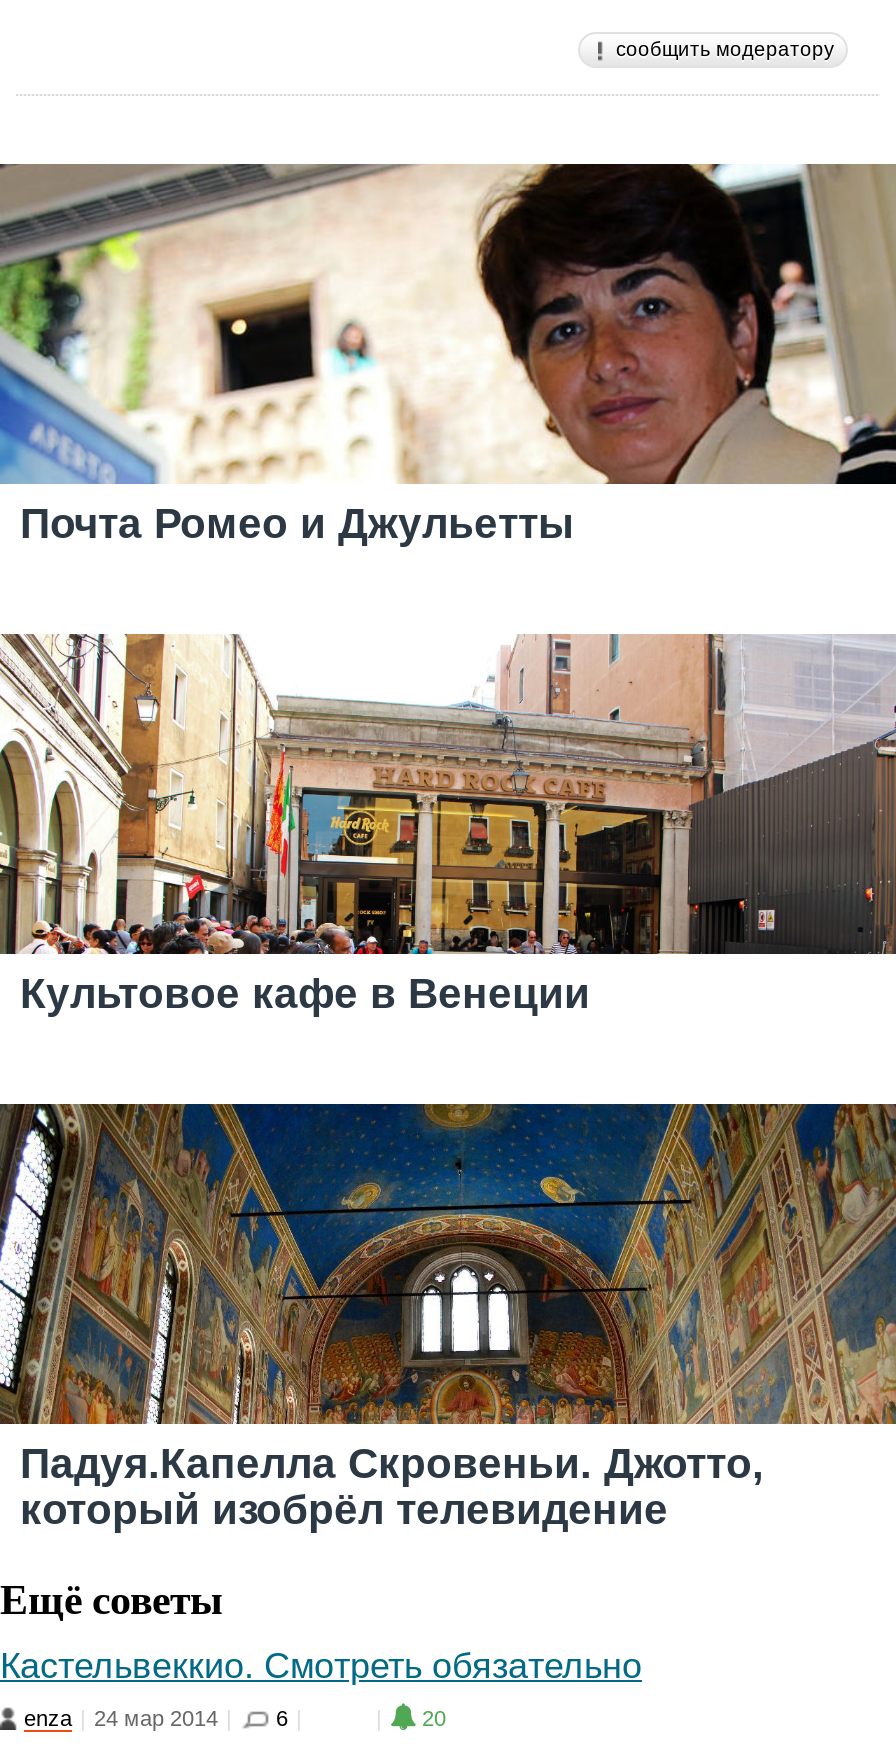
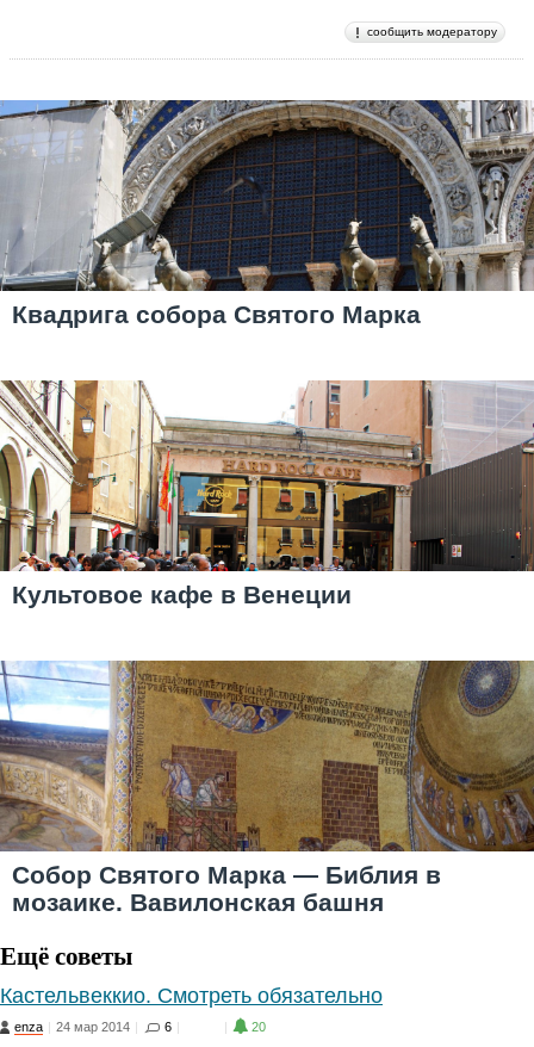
- [image]
- Почта Ромео и Джульетты
+ [image]
+ Квадрига собора Святого Марка

- [image]
- Падуя.Капелла Скровеньи. Джотто,
- который изобрёл телевидение
+ [image]
+ Собор Святого Марка — Библия в
+ мозаике. Вавилонская башня
